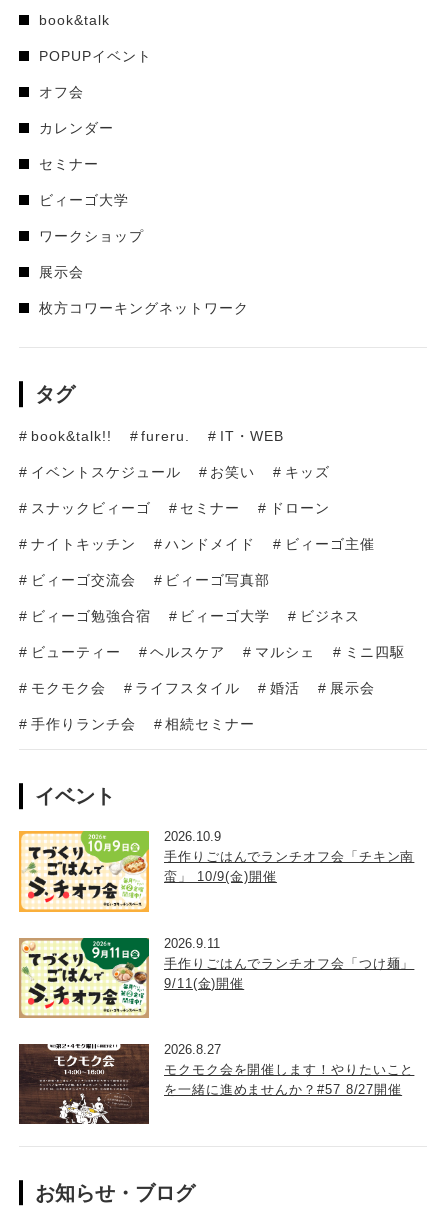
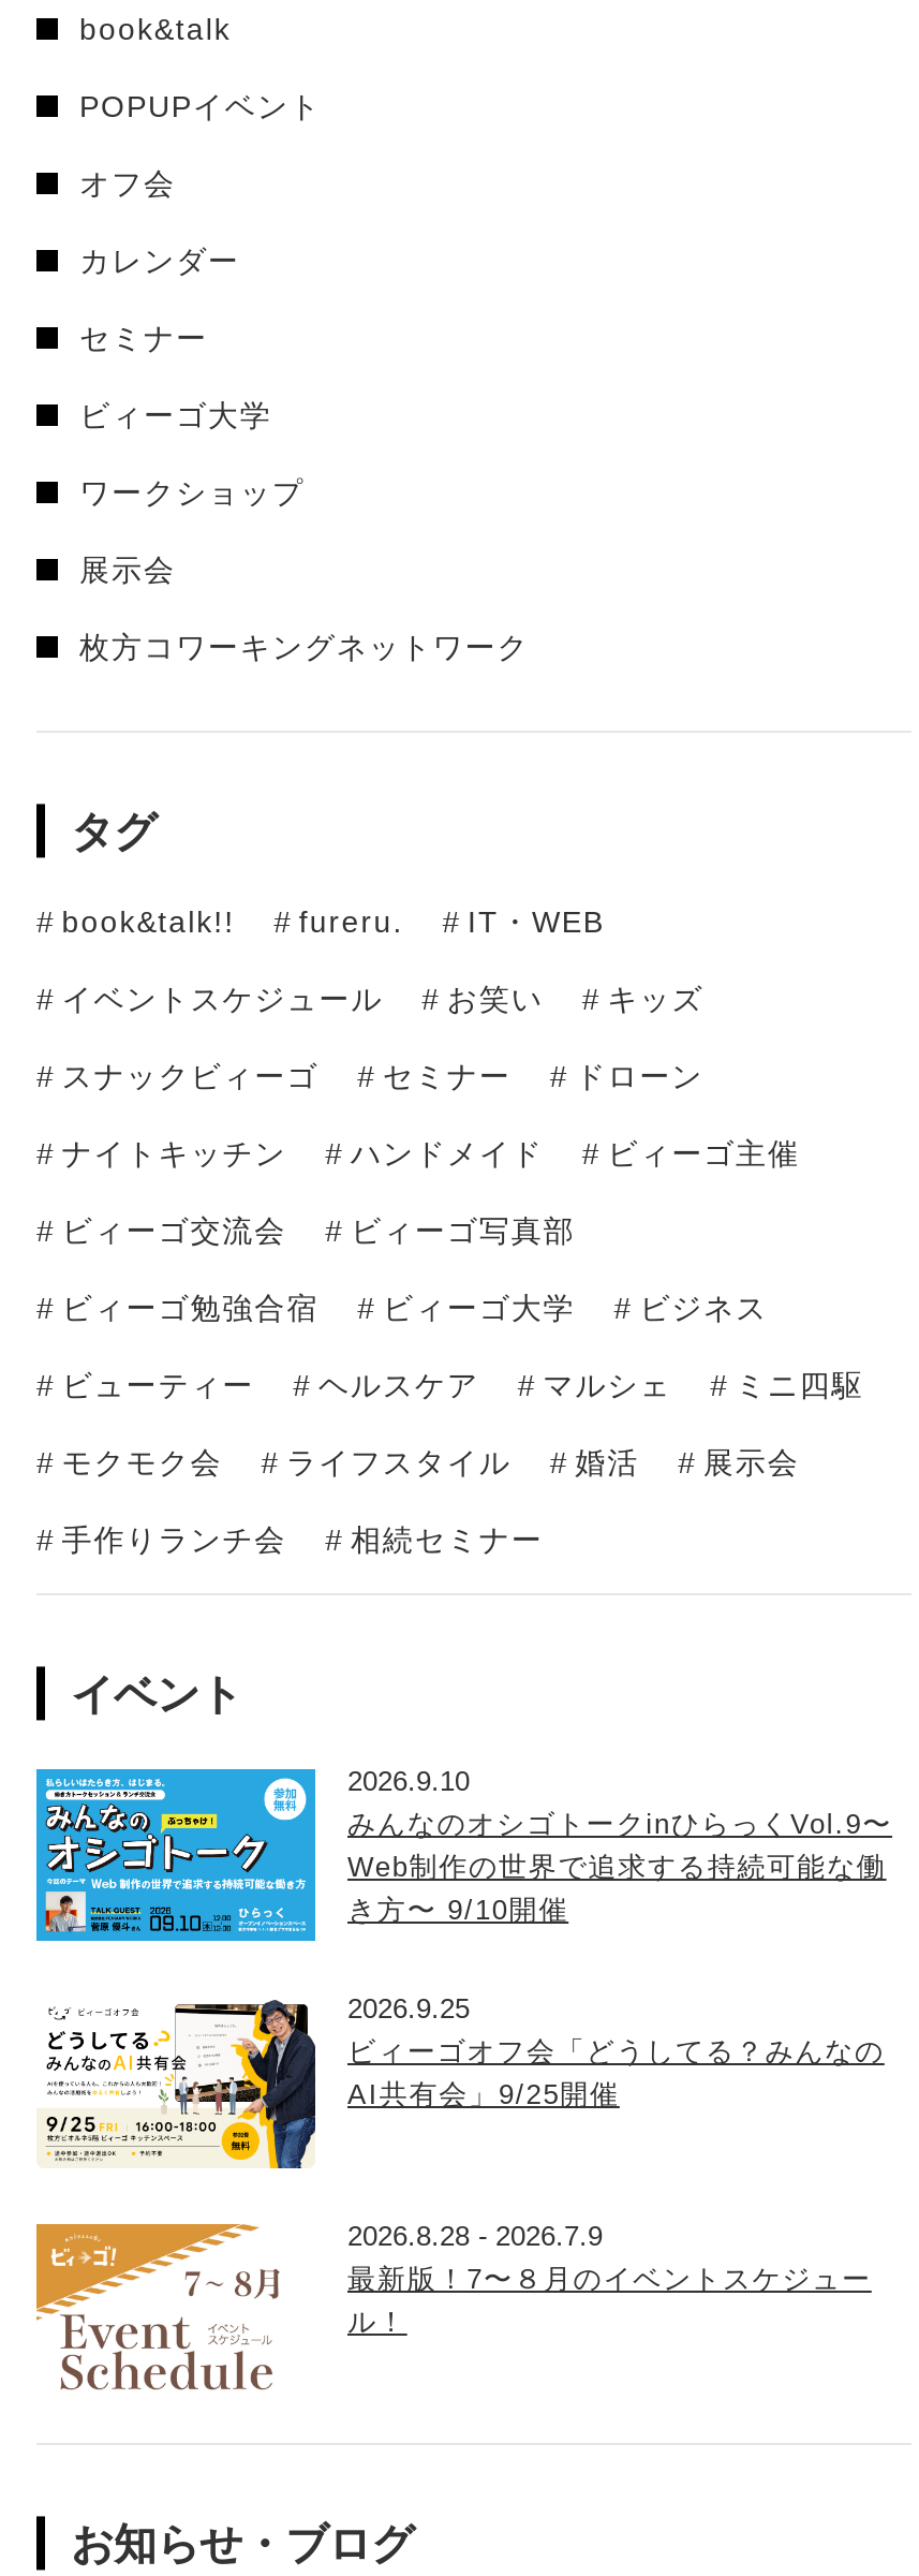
- [image]
- 2026.10.9
- 手作りごはんでランチオフ会「チキン南
- 蛮」 10/9(金)開催
+ [image]
+ 2026.9.10
+ みんなのオシゴトークinひらっくVol.9〜
+ Web制作の世界で追求する持続可能な働
+ き方〜 9/10開催

- [image]
- 2026.9.11
- 手作りごはんでランチオフ会「つけ麺」
- 9/11(金)開催
+ [image]
+ 2026.9.25
+ ビィーゴオフ会「どうしてる？みんなの
+ AI共有会」9/25開催

- [image]
- 2026.8.27
- モクモク会を開催します！やりたいこと
- を一緒に進めませんか？#57 8/27開催
+ [image]
+ 2026.8.28 - 2026.7.9
+ 最新版！7〜８月のイベントスケジュー
+ ル！
